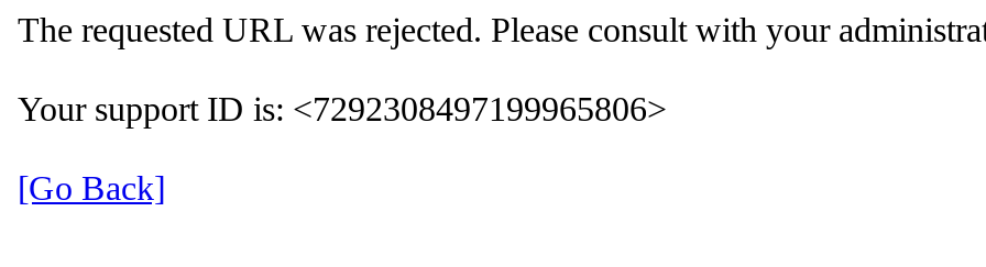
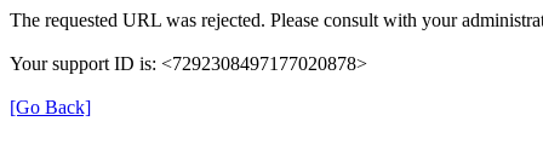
- Your support ID is: <7292308497199965806>
+ Your support ID is: <7292308497177020878>
